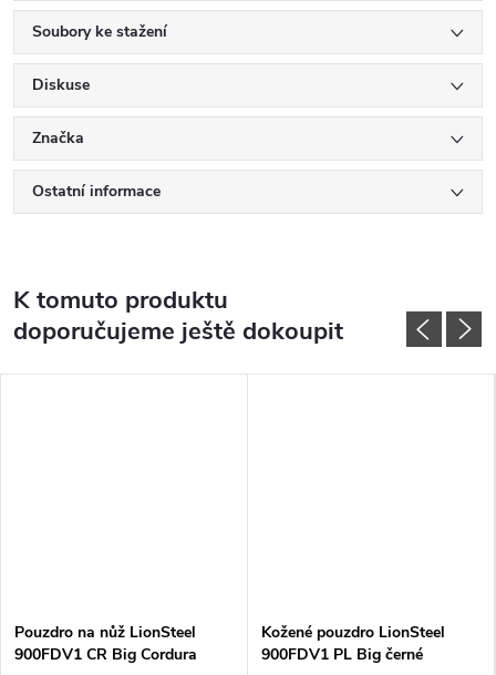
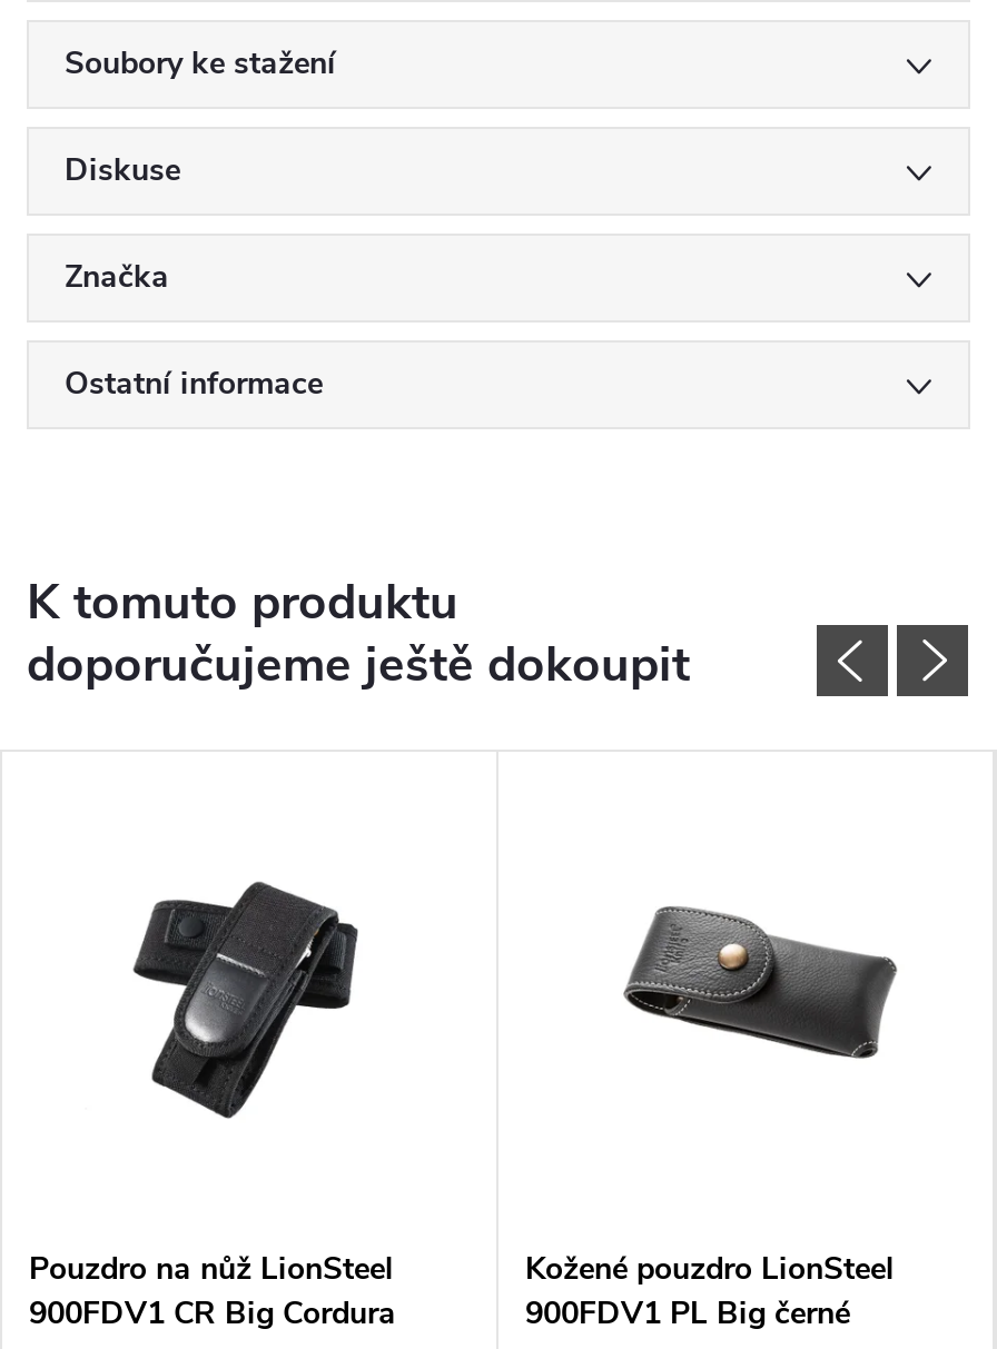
+ [image]

+ [image]
